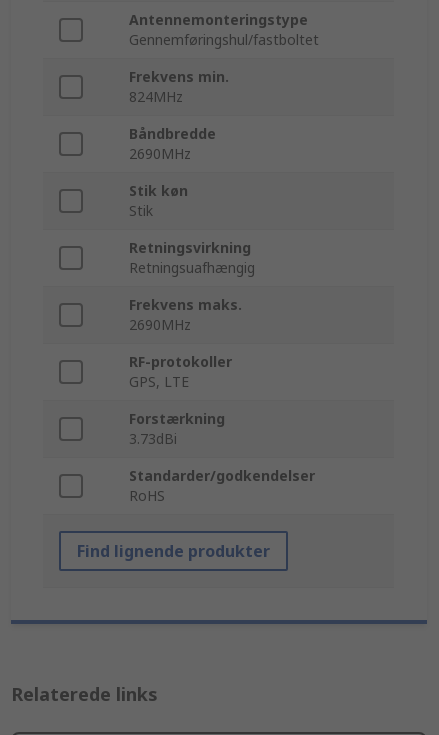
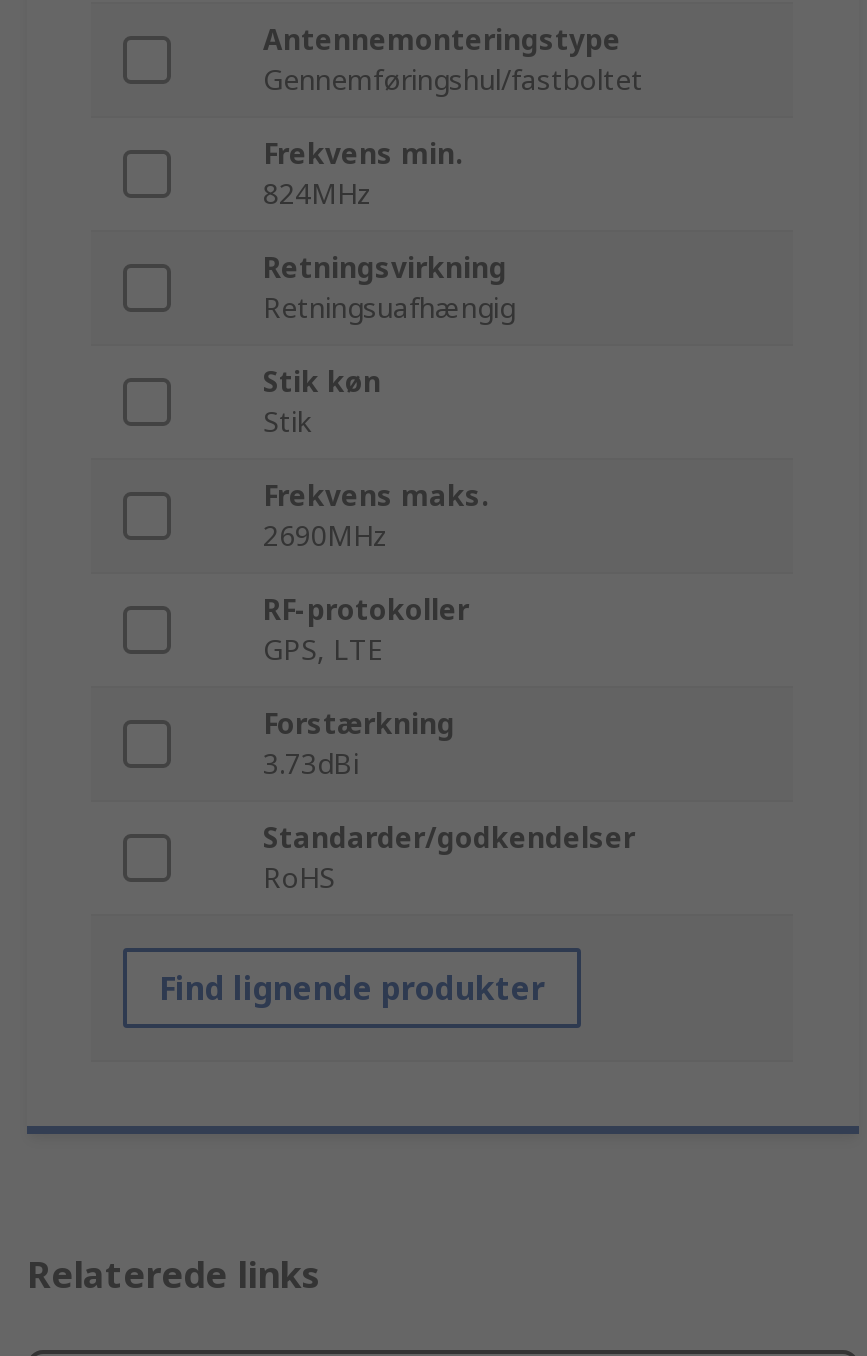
- Båndbredde
- 2690MHz

moved up: Retningsvirkning | Retningsuafhængig
